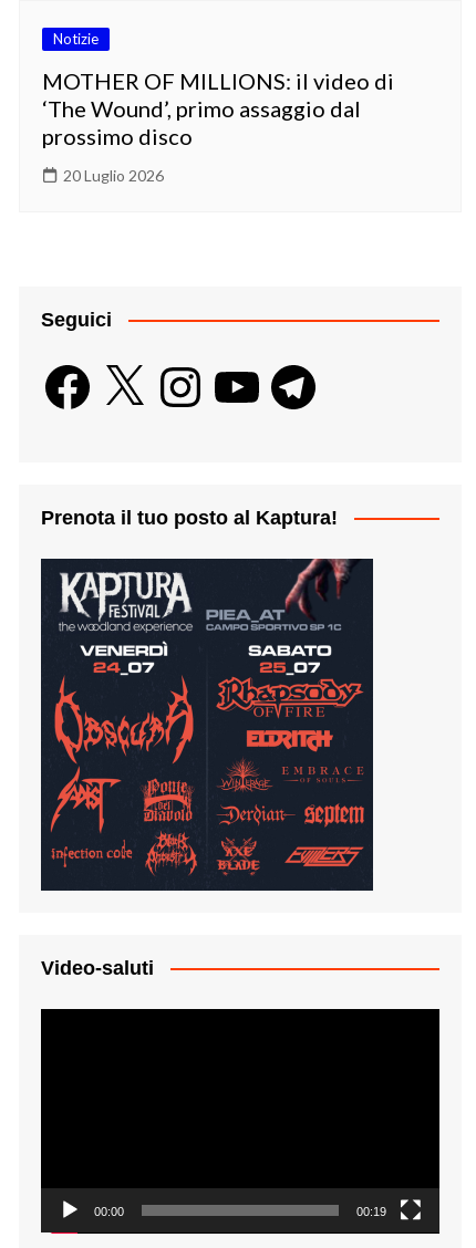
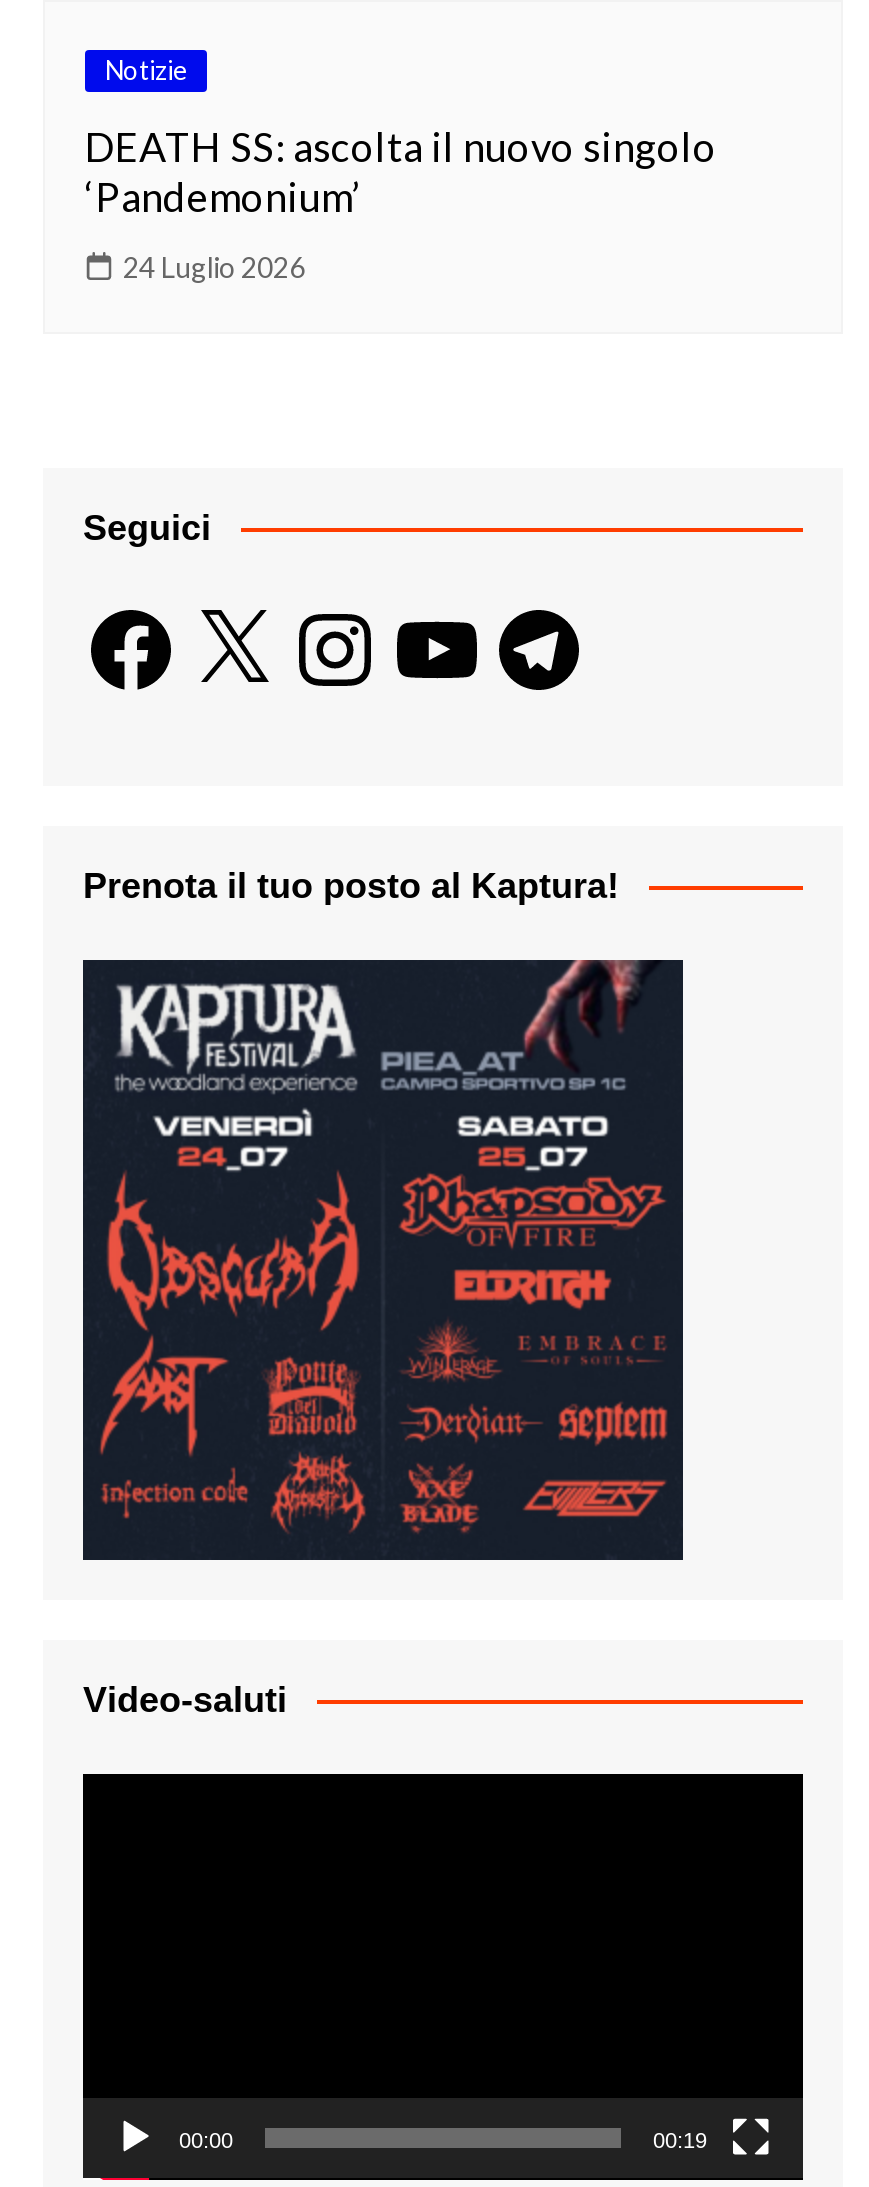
- MOTHER OF MILLIONS: il video di
- ‘The Wound’, primo assaggio dal
- prossimo disco
+ DEATH SS: ascolta il nuovo singolo
+ ‘Pandemonium’

- 20 Luglio 2026
+ 24 Luglio 2026
